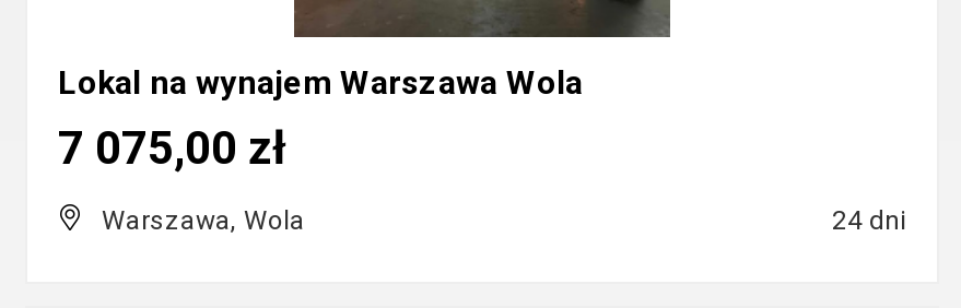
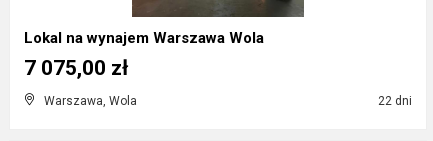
- 24 dni
+ 22 dni
